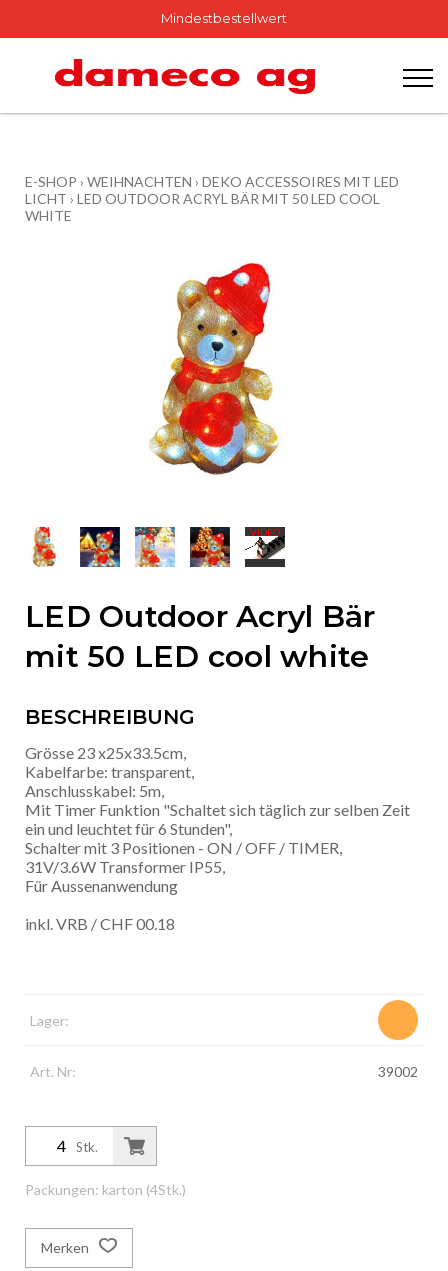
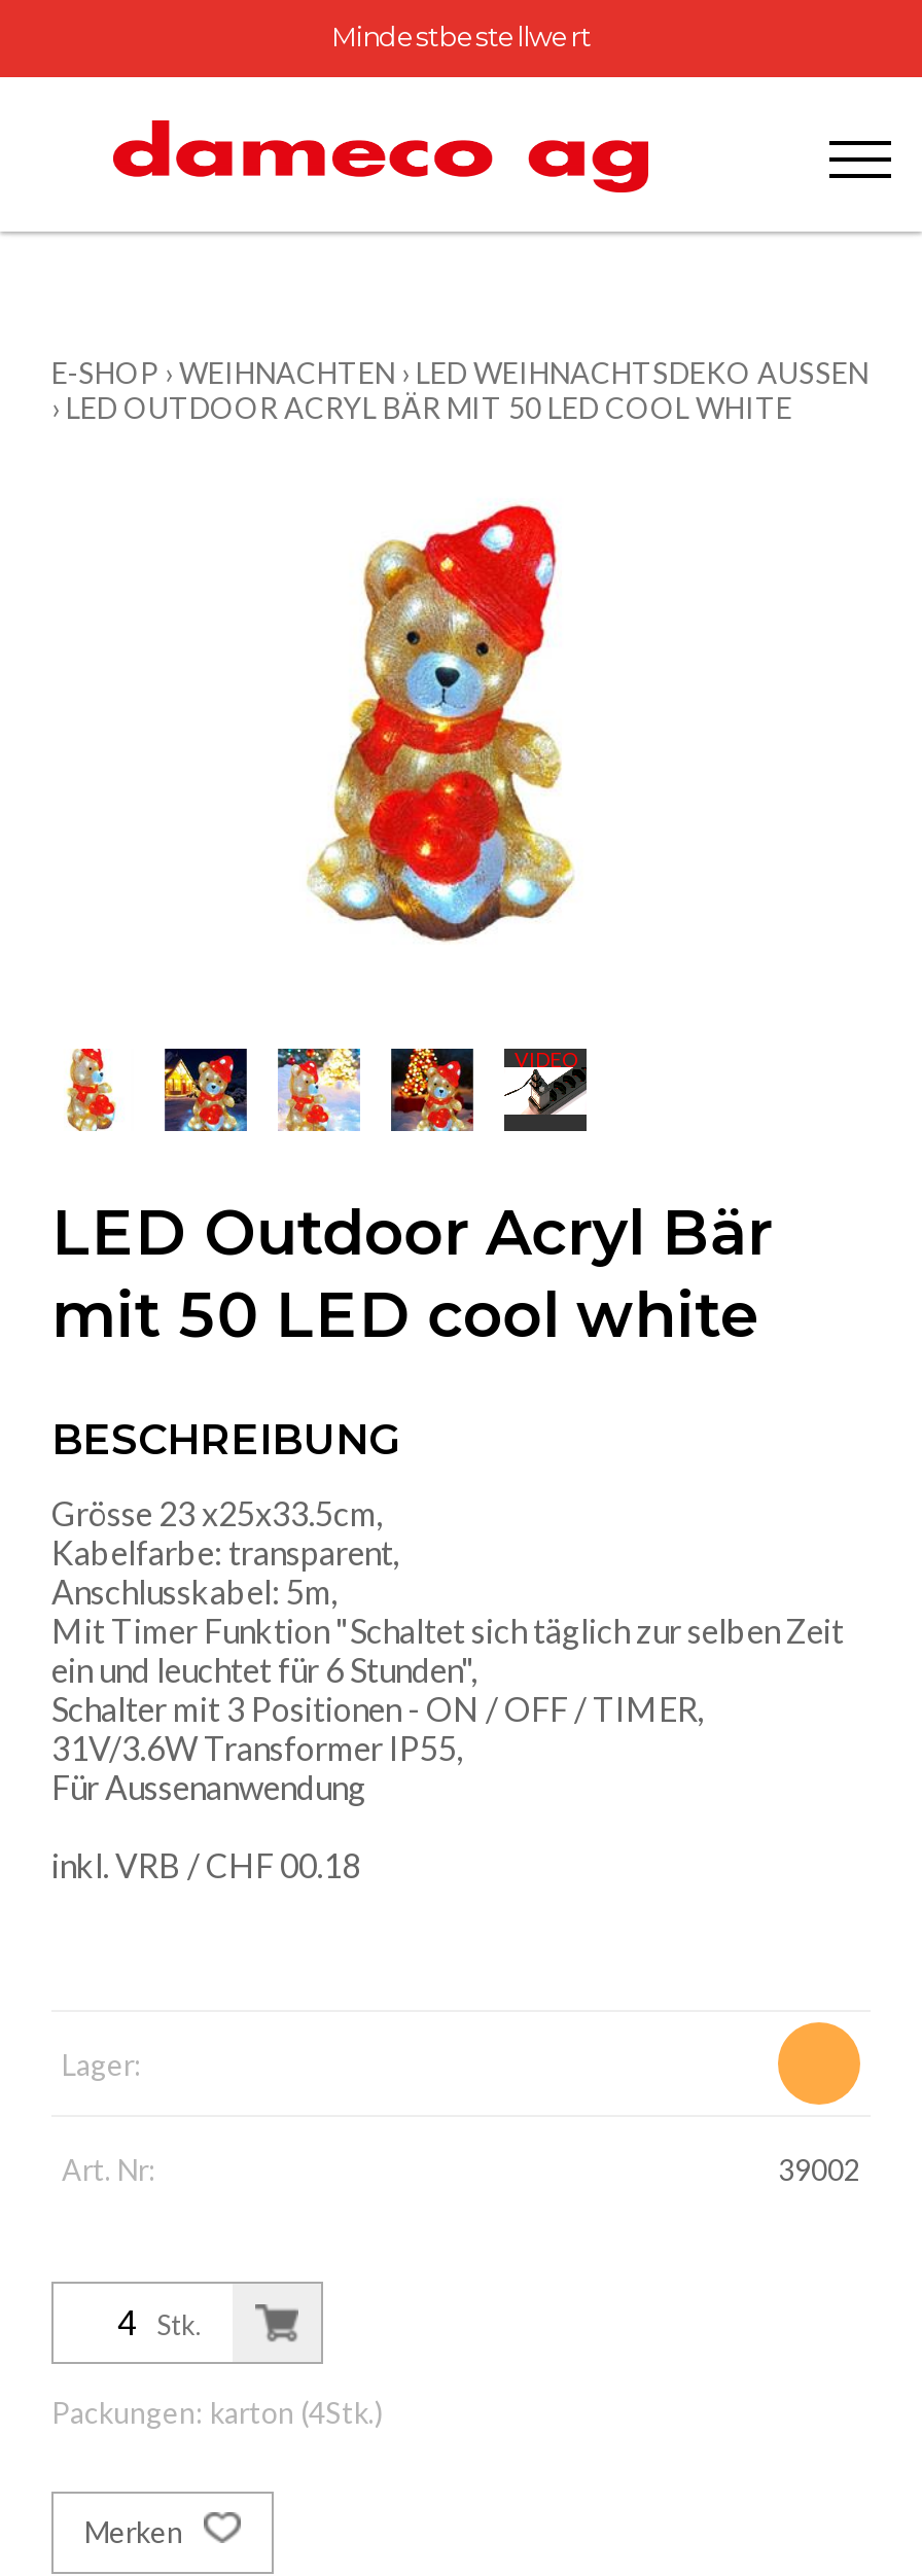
- E-SHOP › WEIHNACHTEN › DEKO ACCESSOIRES MIT LED
- LICHT › LED OUTDOOR ACRYL BÄR MIT 50 LED COOL
- WHITE
+ E-SHOP › WEIHNACHTEN › LED WEIHNACHTSDEKO AUSSEN
+ › LED OUTDOOR ACRYL BÄR MIT 50 LED COOL WHITE
